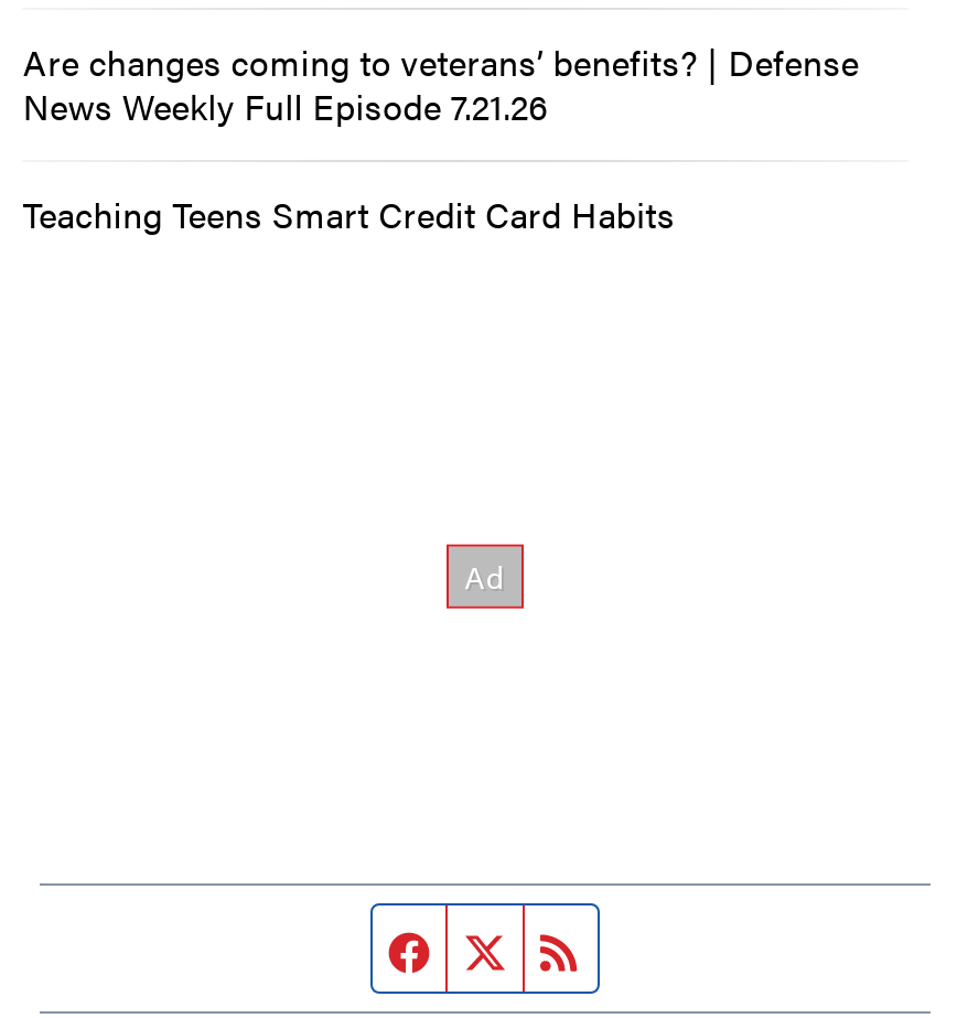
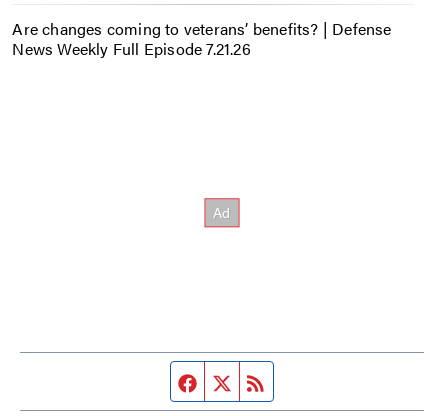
- Teaching Teens Smart Credit Card Habits
